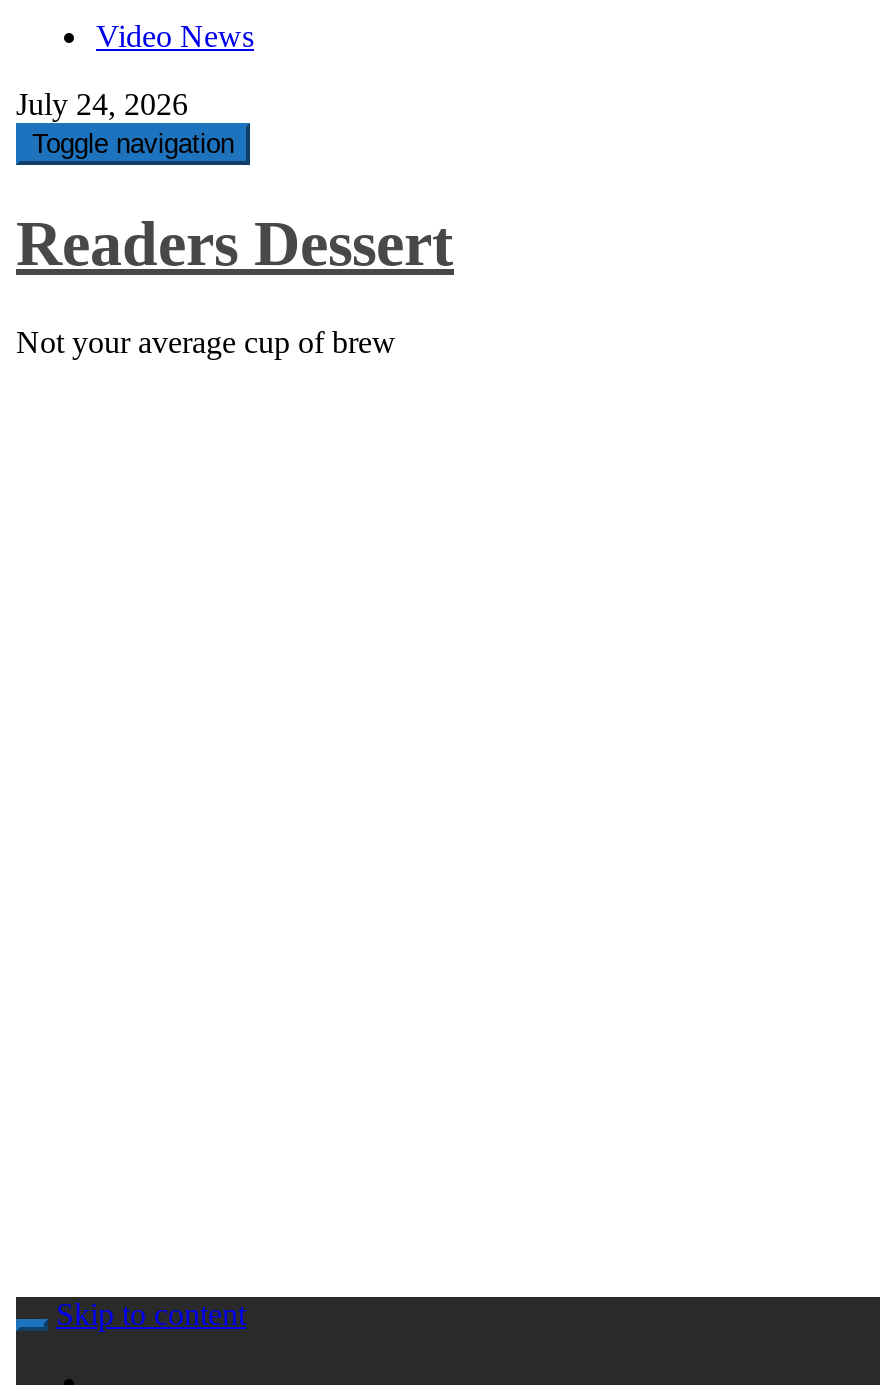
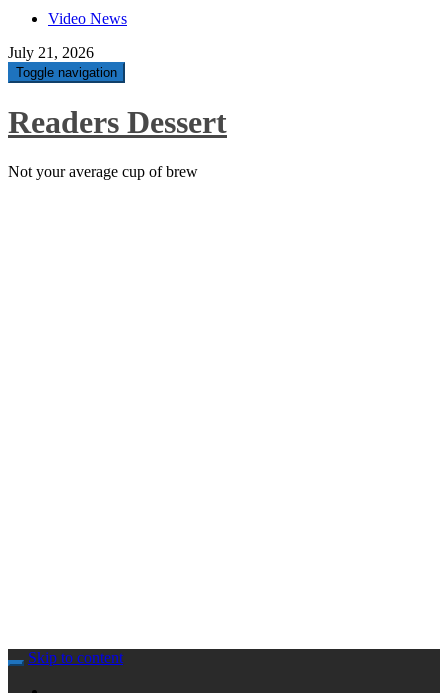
- July 24, 2026
+ July 21, 2026
